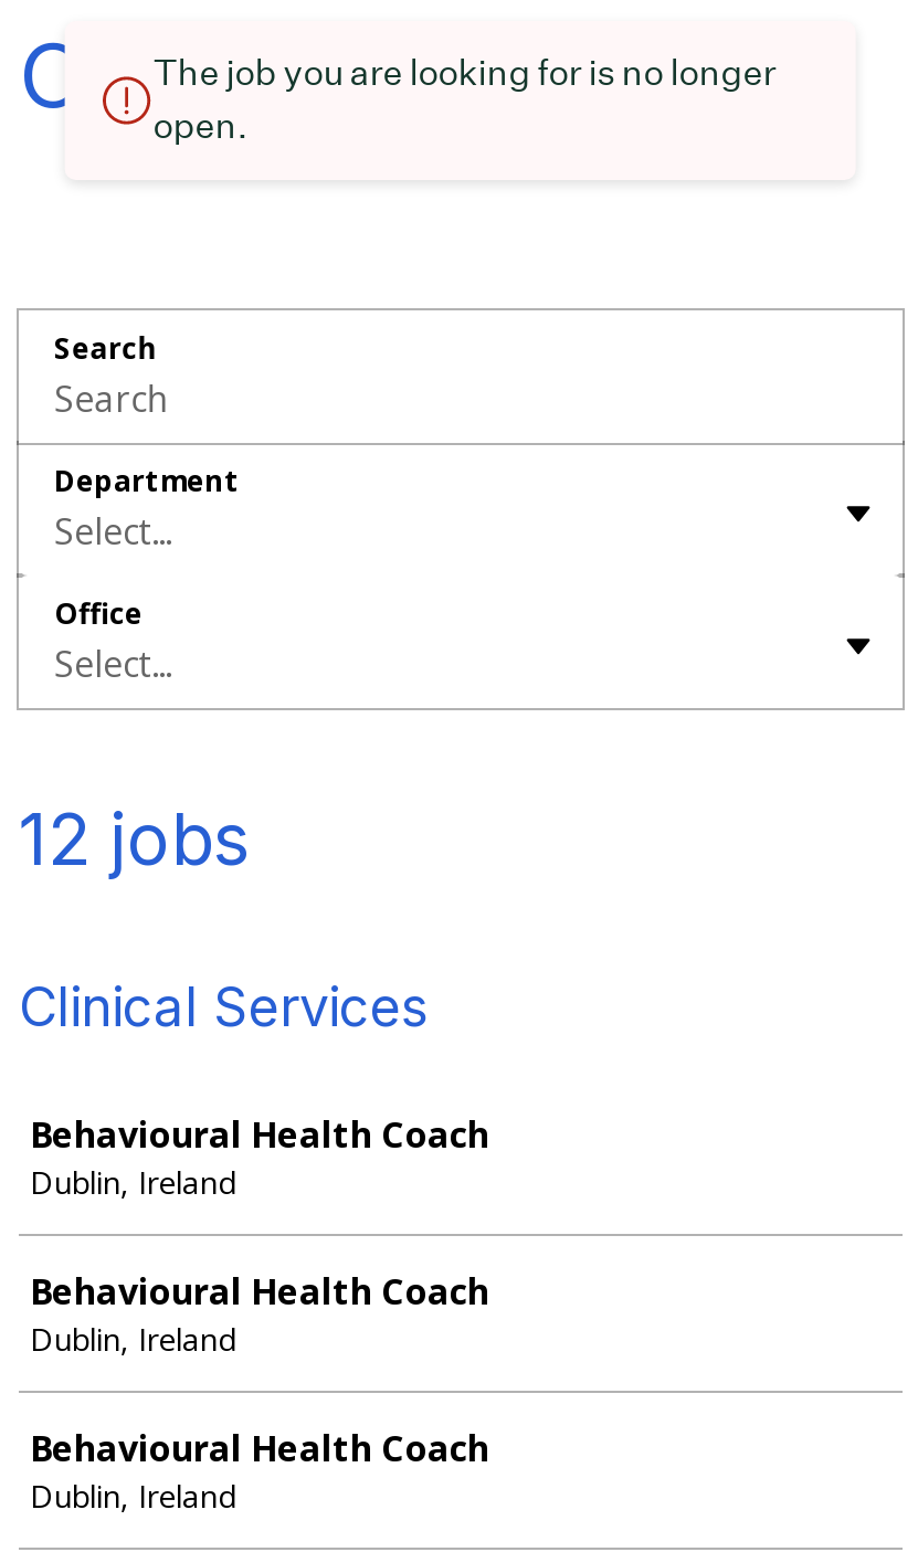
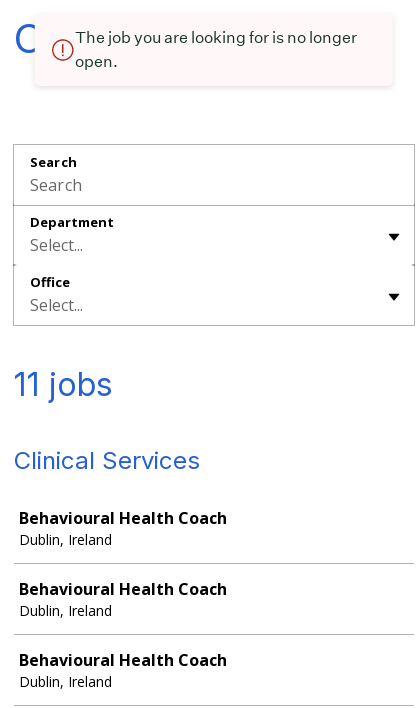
- 12 jobs
+ 11 jobs
